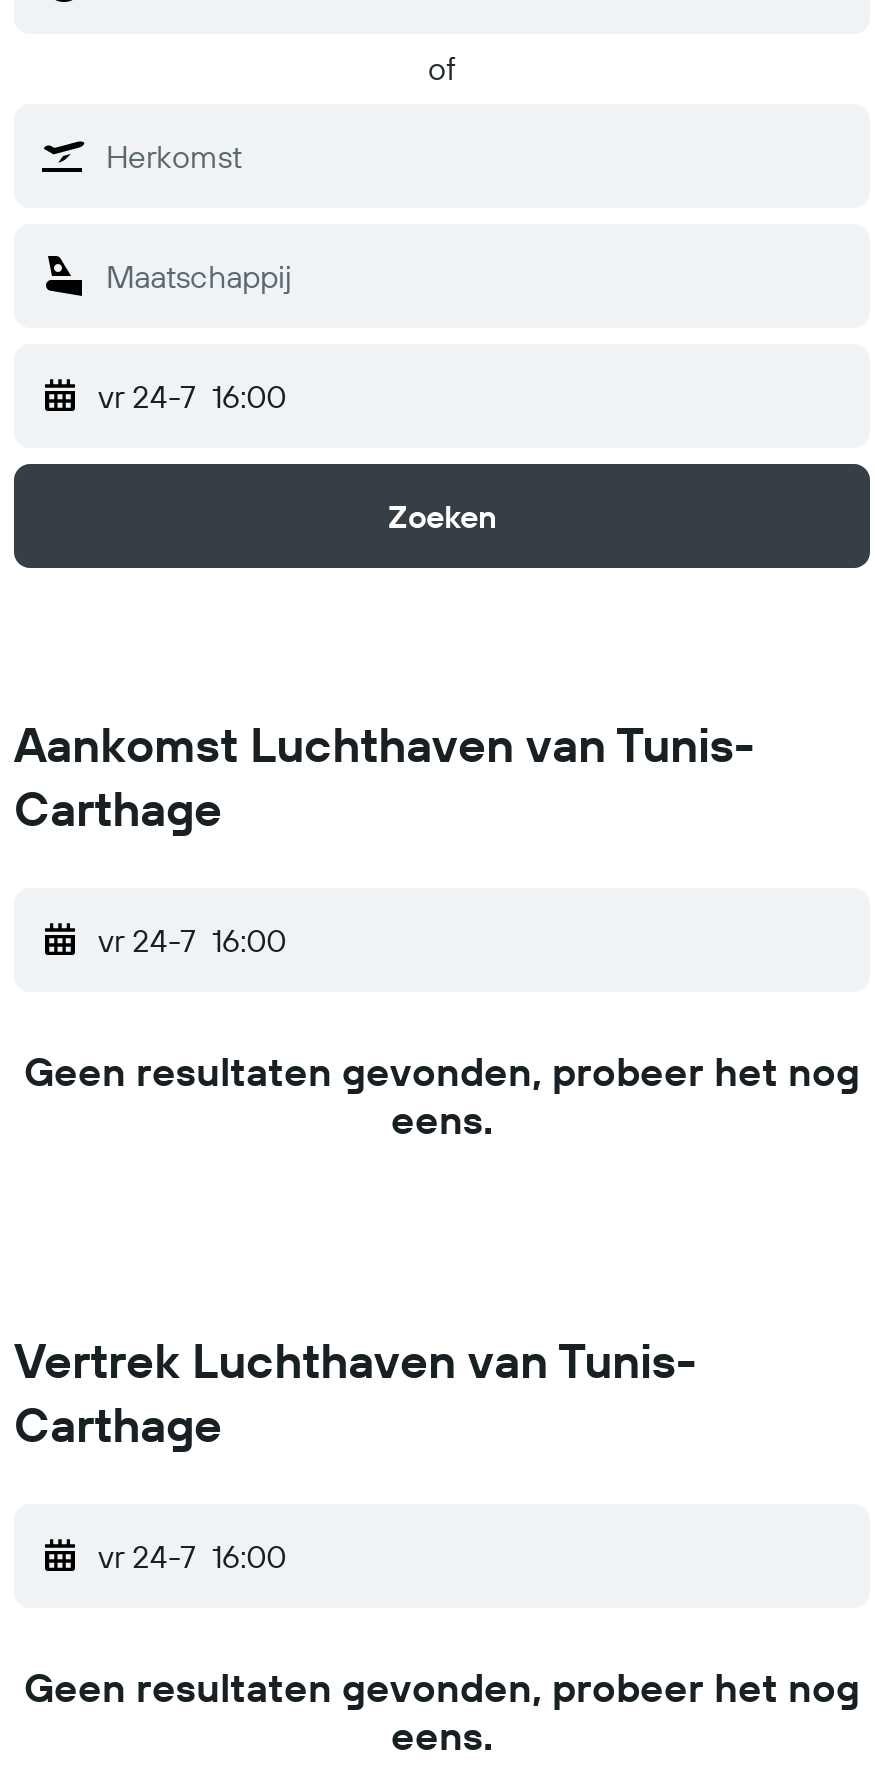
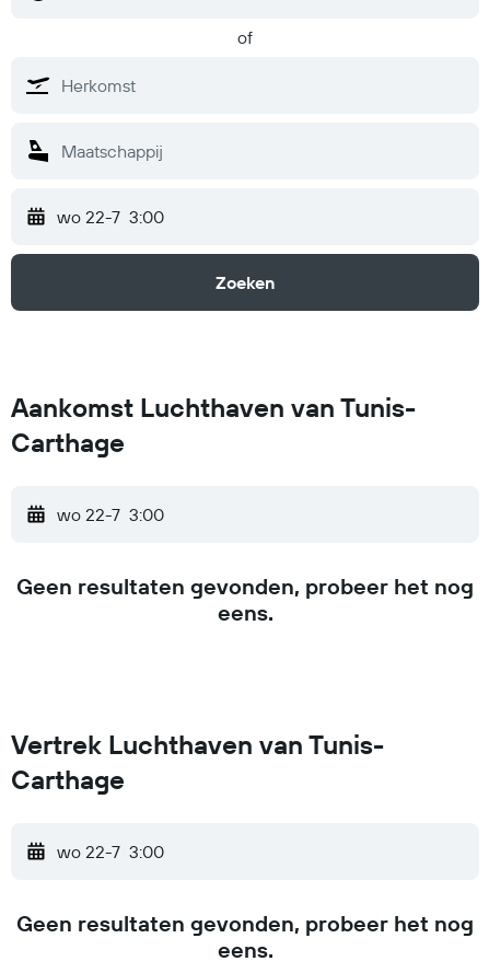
- vr 24-7 16:00
+ wo 22-7 3:00

- vr 24-7 16:00
+ wo 22-7 3:00

- vr 24-7 16:00
+ wo 22-7 3:00
